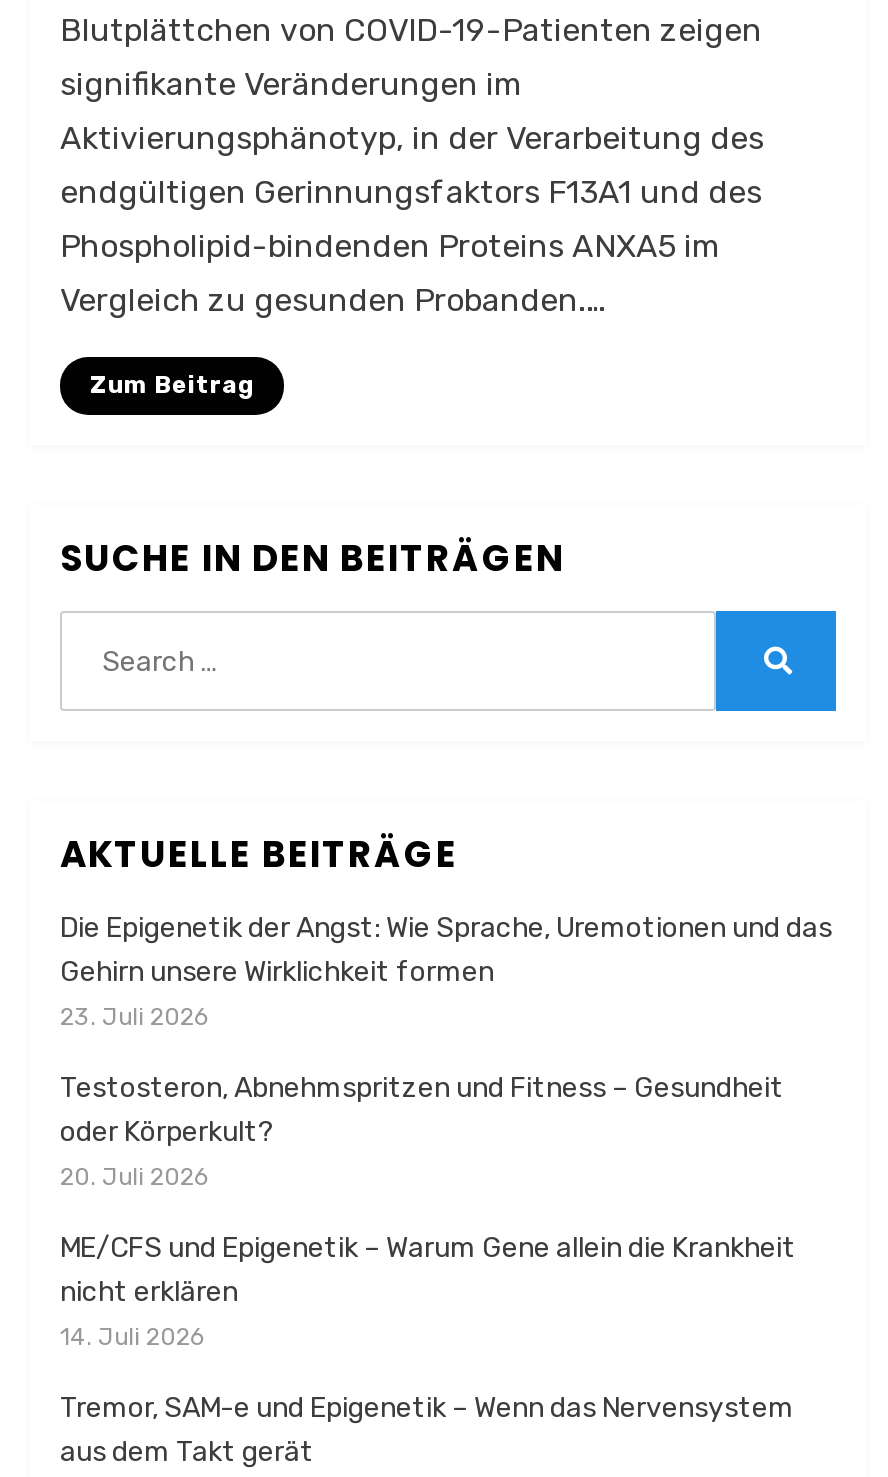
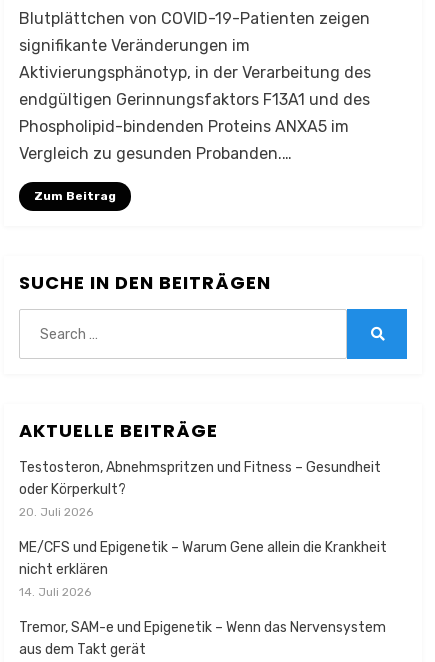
- Die Epigenetik der Angst: Wie Sprache, Uremotionen und das
- Gehirn unsere Wirklichkeit formen
- 23. Juli 2026
